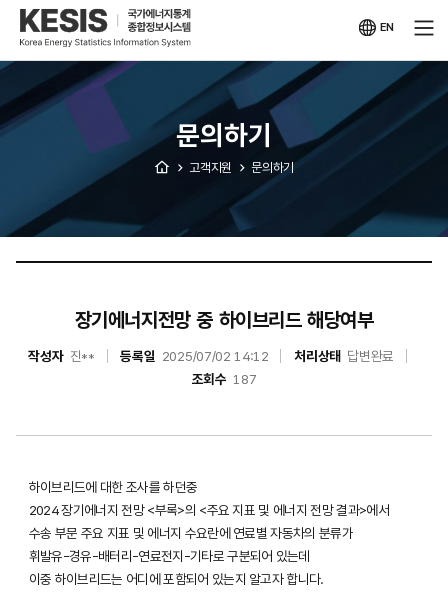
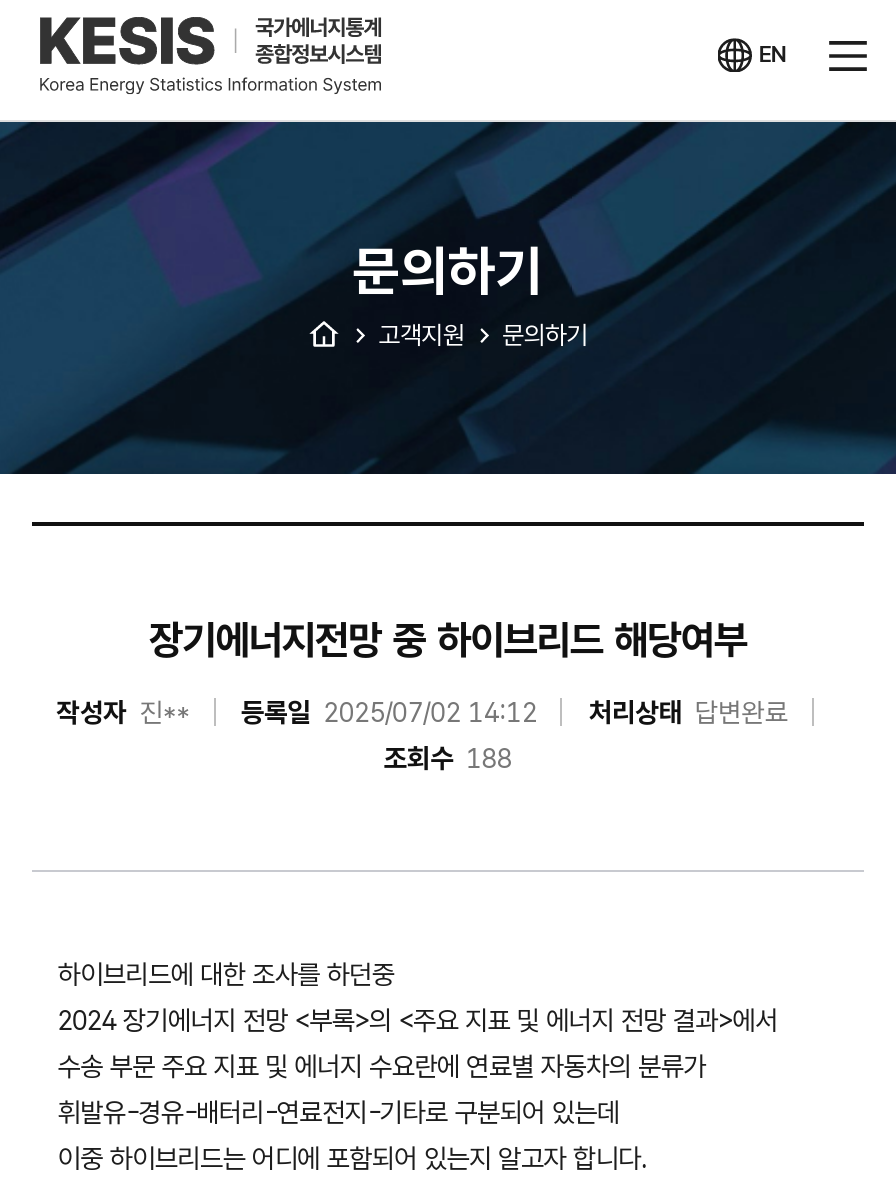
- 조회수 187
+ 조회수 188
